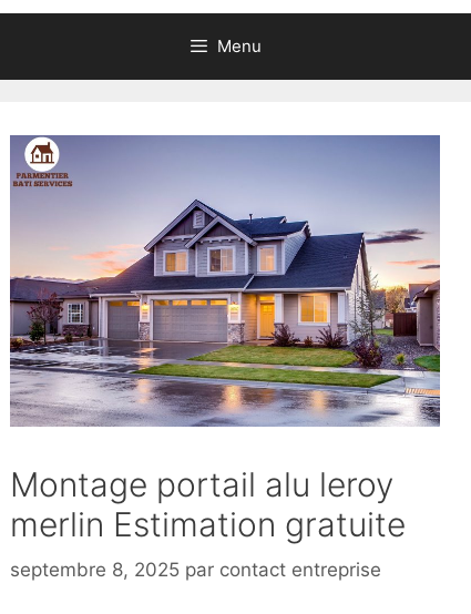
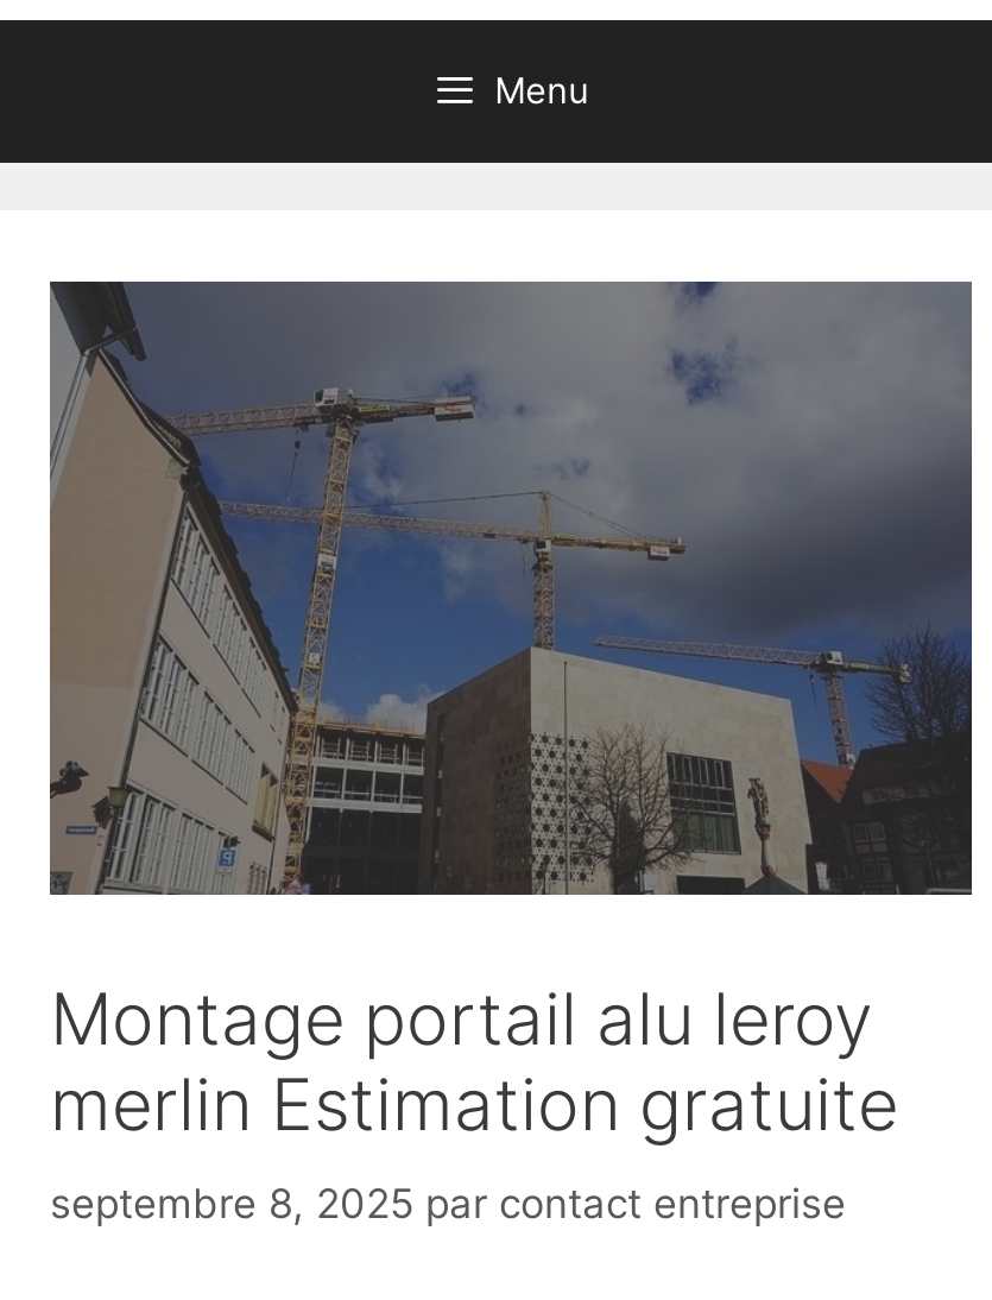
- [image]
+ [image]
